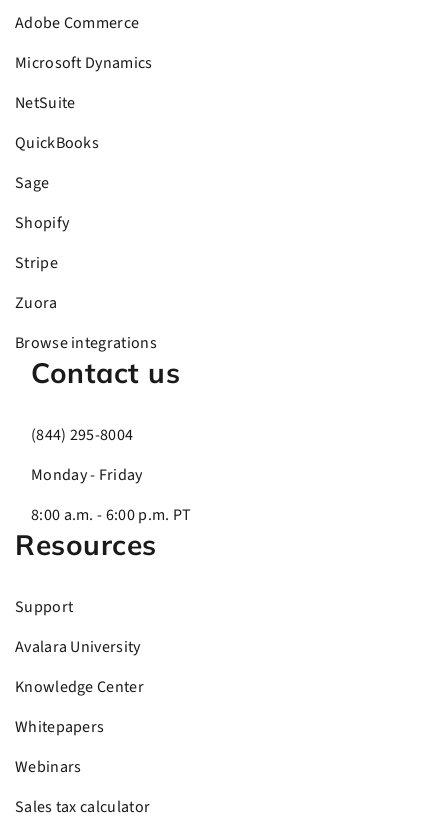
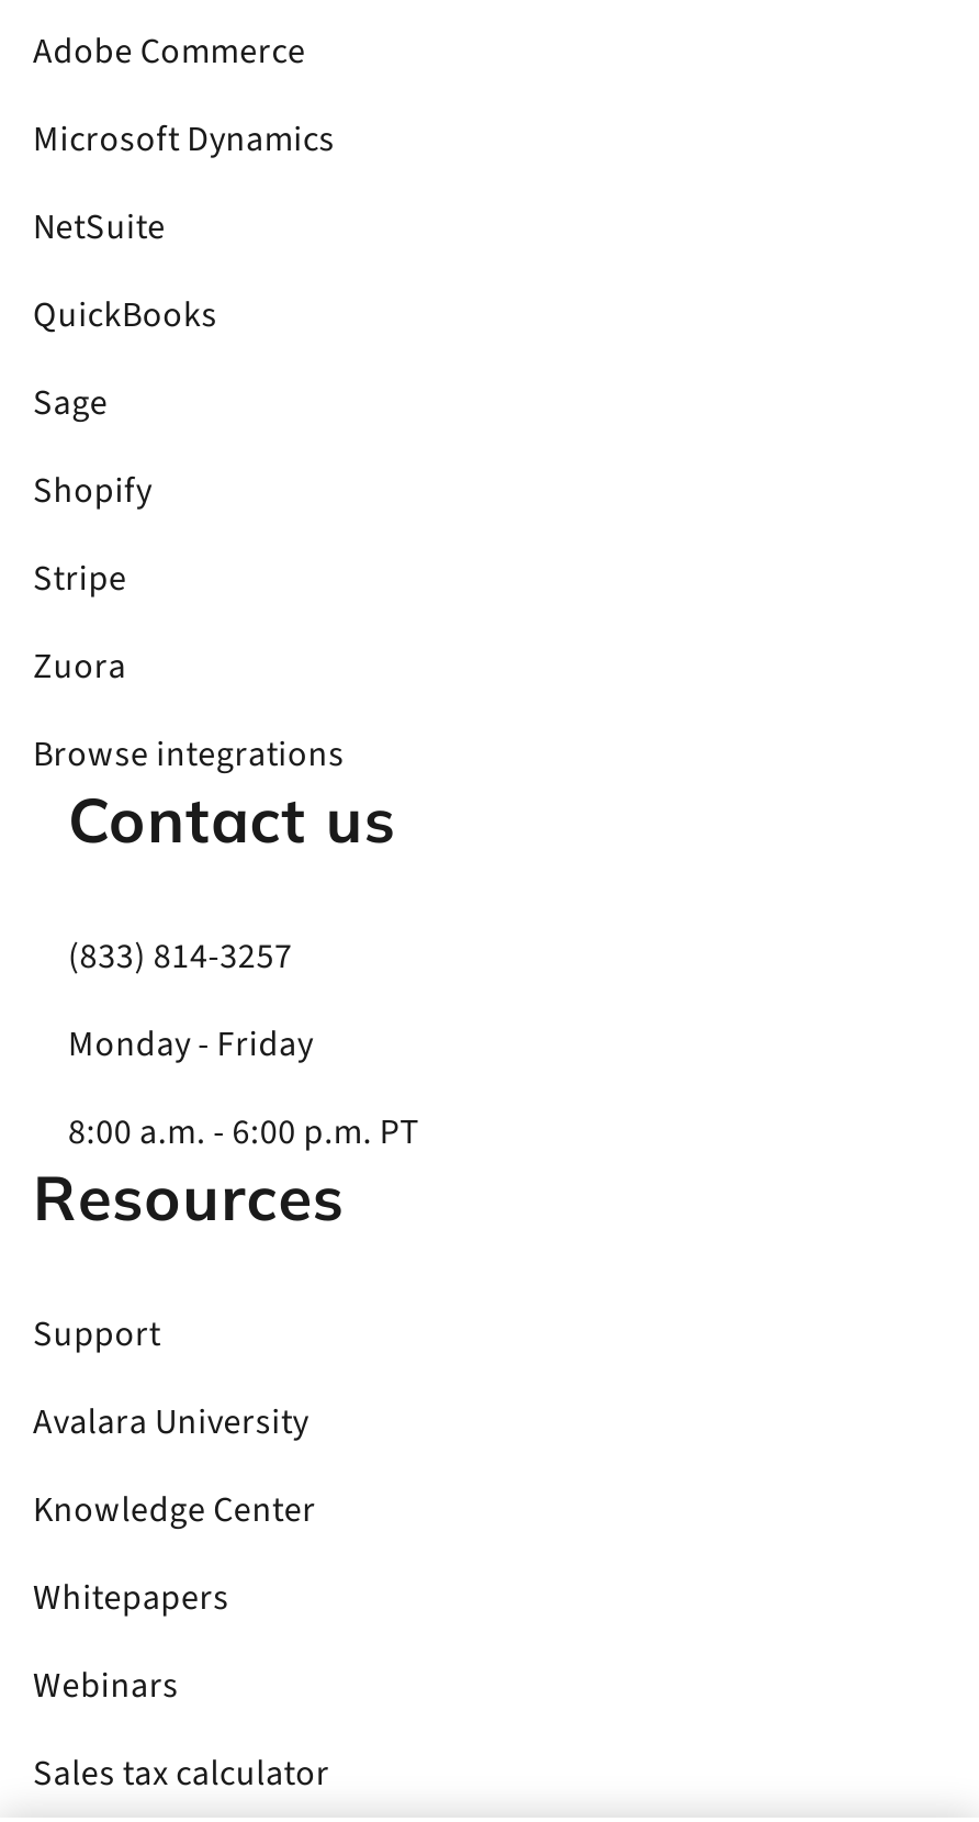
- (844) 295-8004
+ (833) 814-3257
